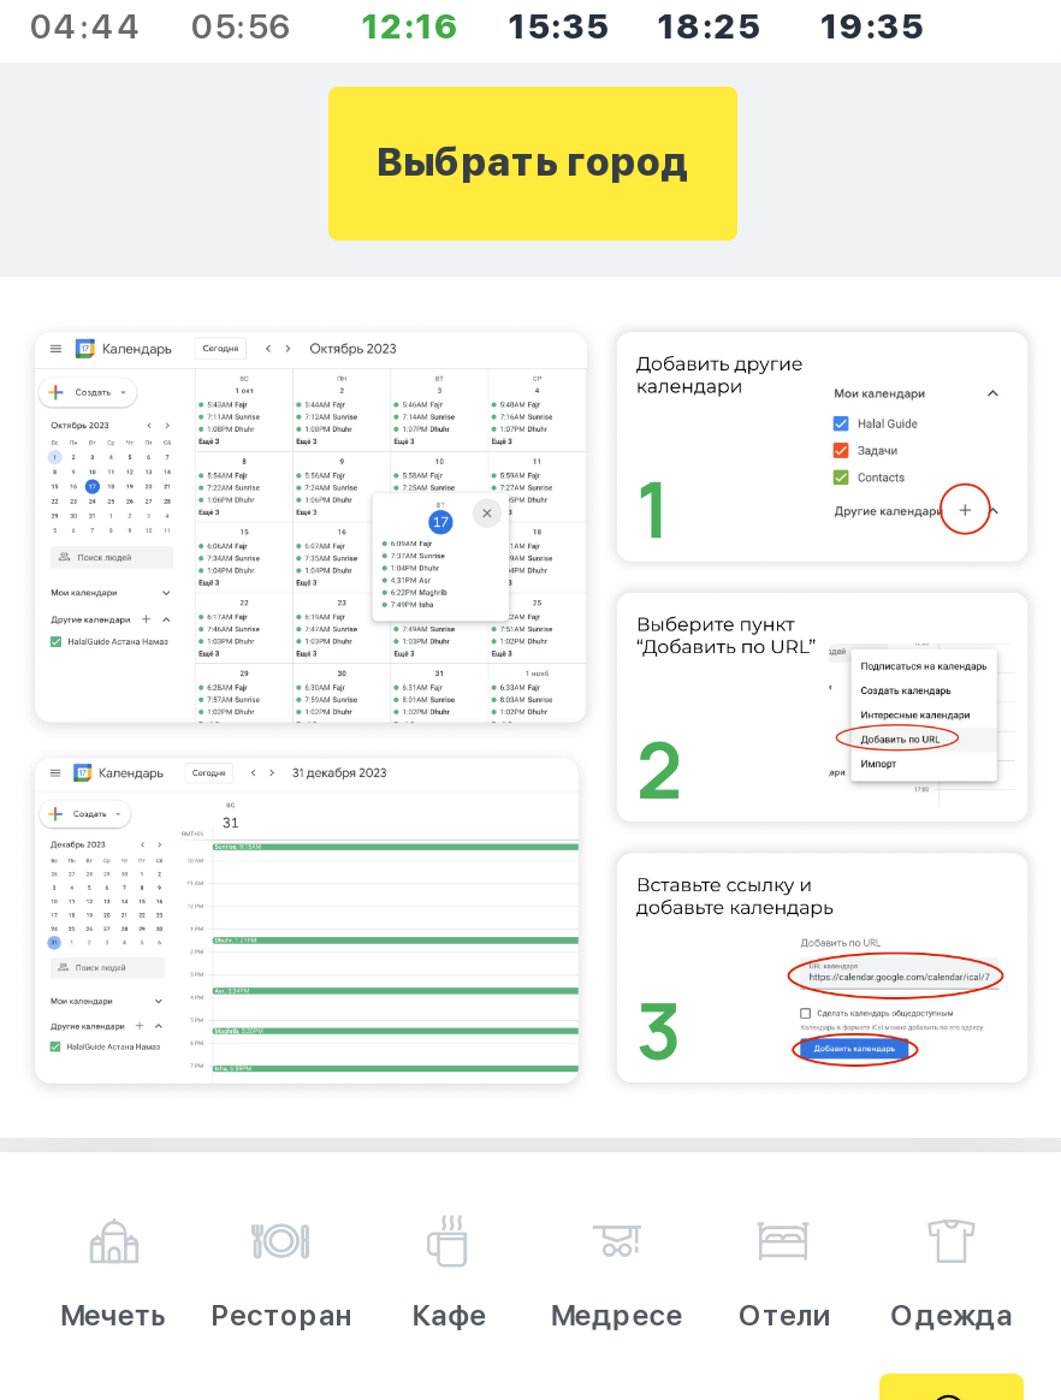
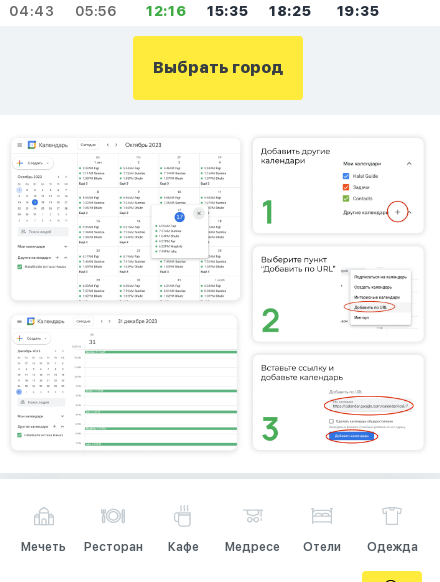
- 04:44 05:56 12:16 15:35 18:25 19:35
+ 04:43 05:56 12:16 15:35 18:25 19:35
